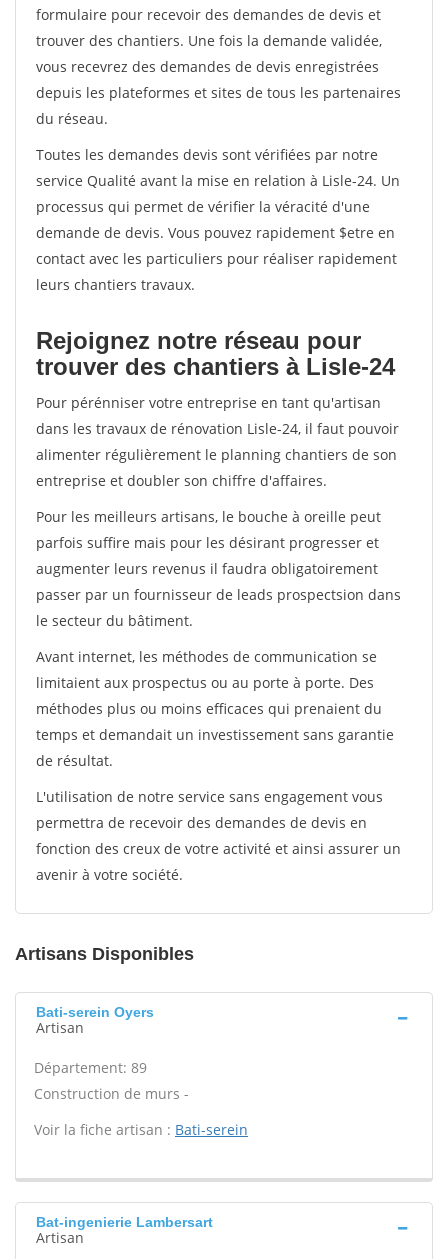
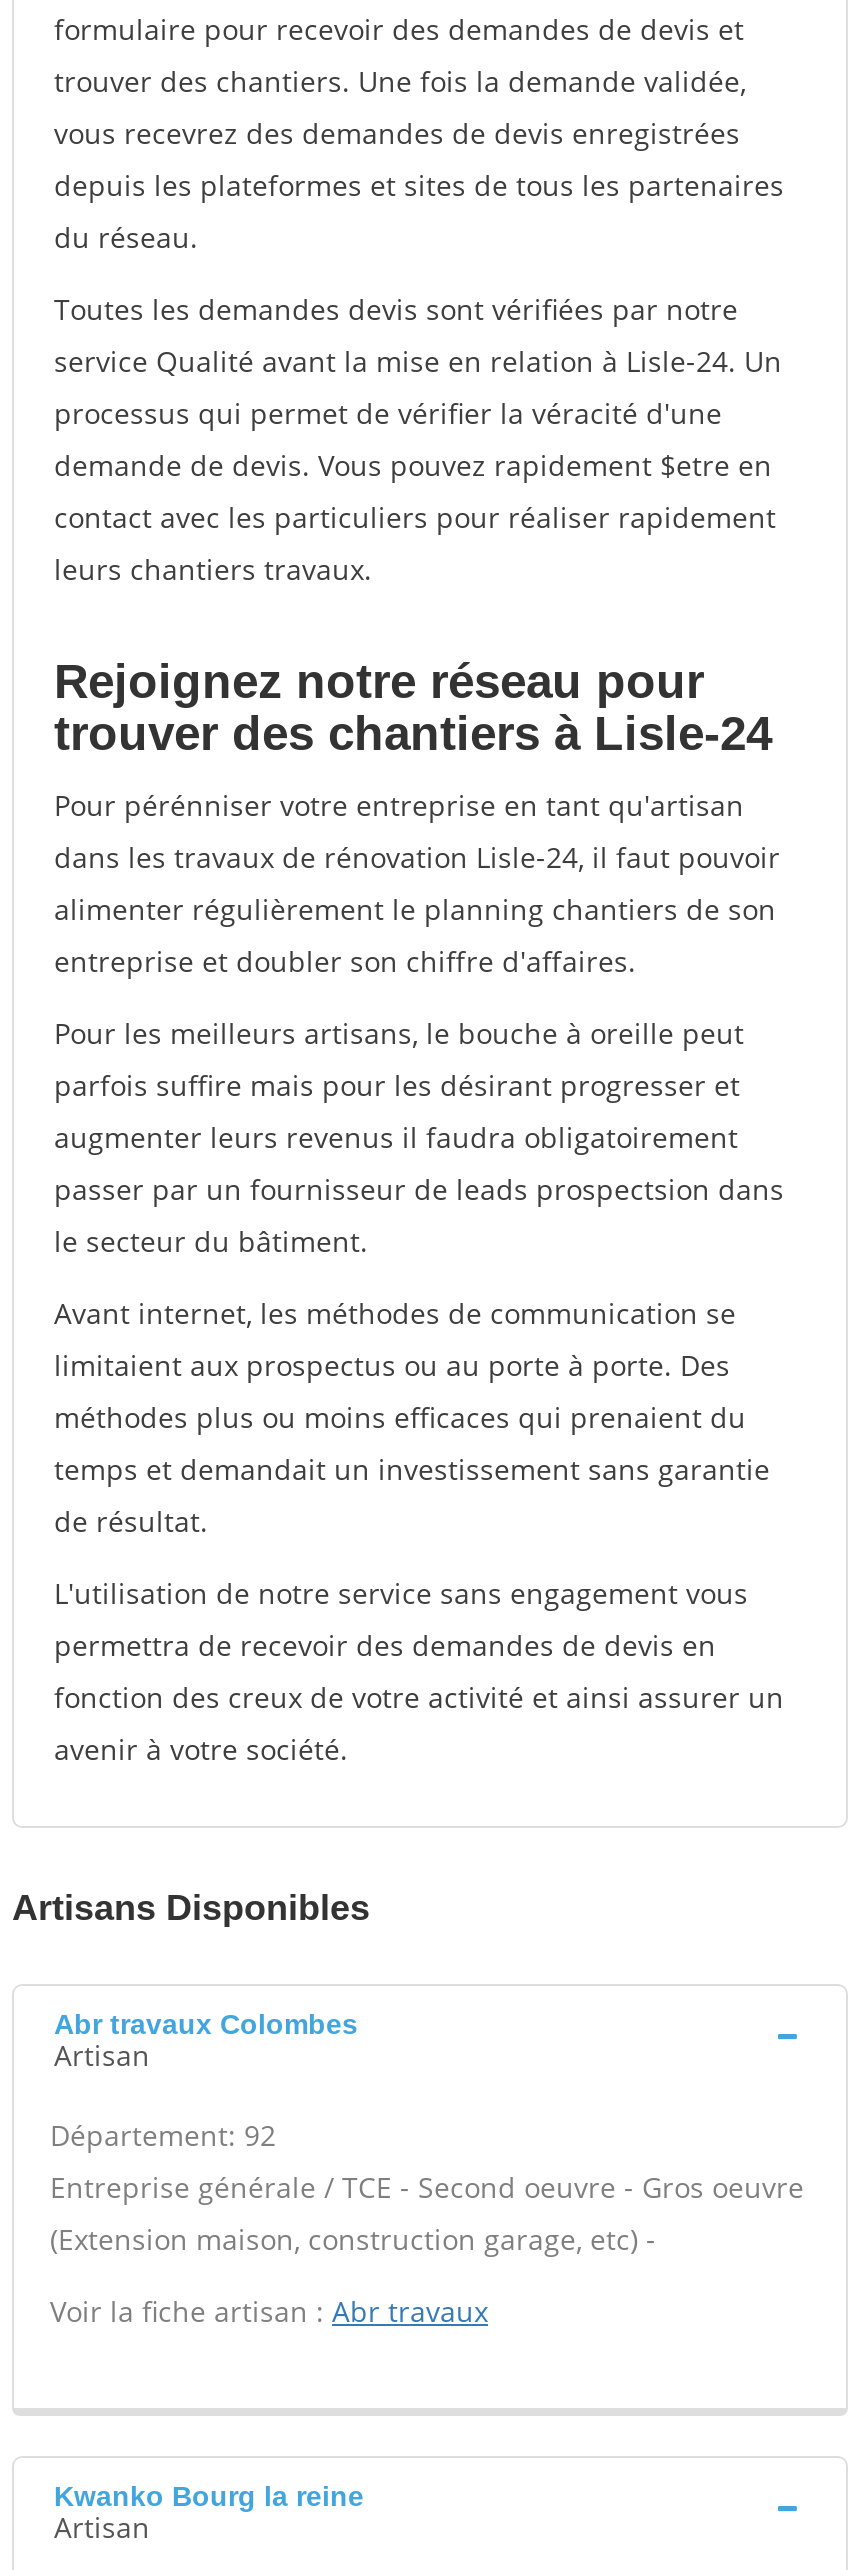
- Bati-serein Oyers
+ Abr travaux Colombes

- Département: 89
- Construction de murs -
+ Département: 92
+ Entreprise générale / TCE - Second oeuvre - Gros oeuvre
+ (Extension maison, construction garage, etc) -

- Voir la fiche artisan : Bati-serein
+ Voir la fiche artisan : Abr travaux

- Bat-ingenierie Lambersart
+ Kwanko Bourg la reine
